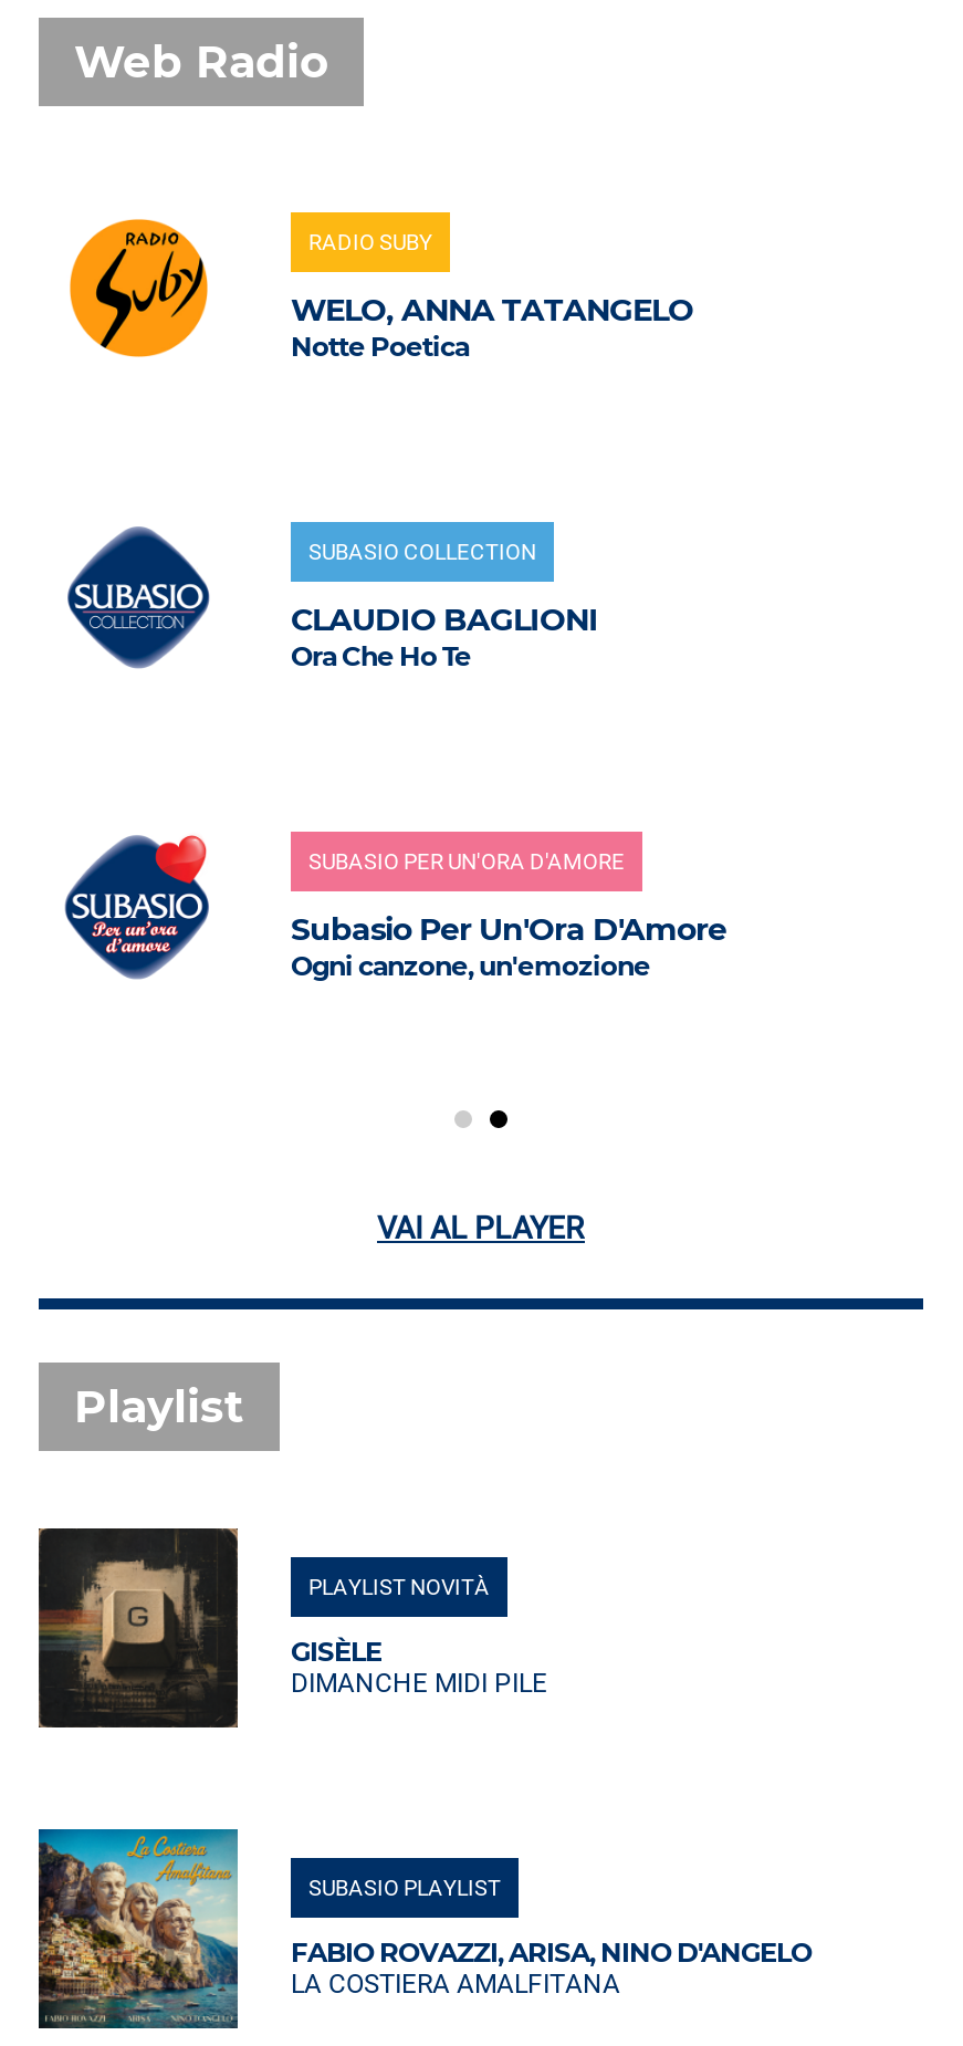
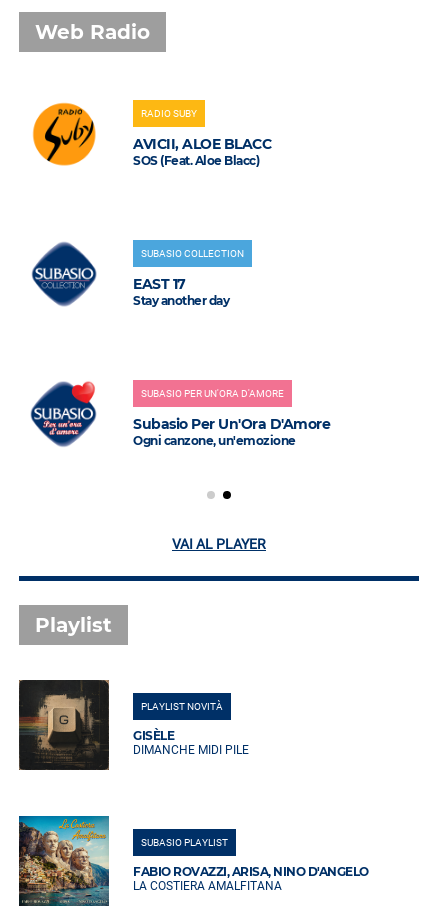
- WELO, ANNA TATANGELO
- Notte Poetica
+ AVICII, ALOE BLACC
+ SOS (Feat. Aloe Blacc)

- CLAUDIO BAGLIONI
- Ora Che Ho Te
+ EAST 17
+ Stay another day
